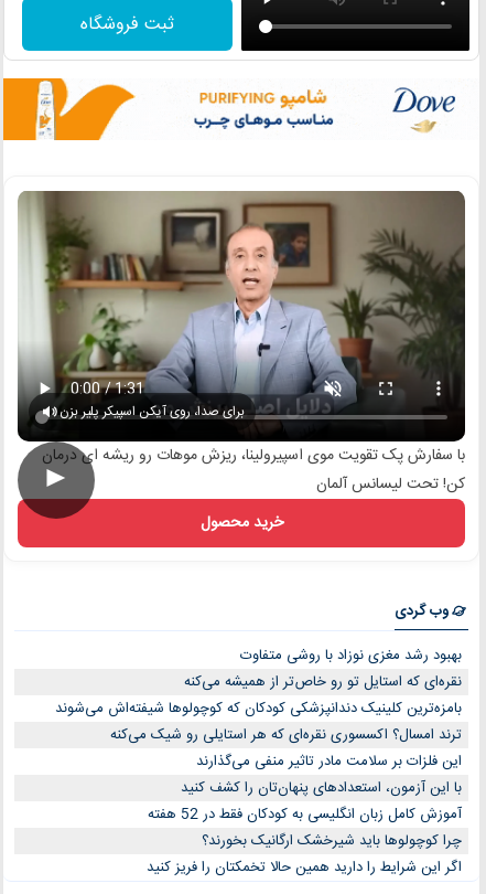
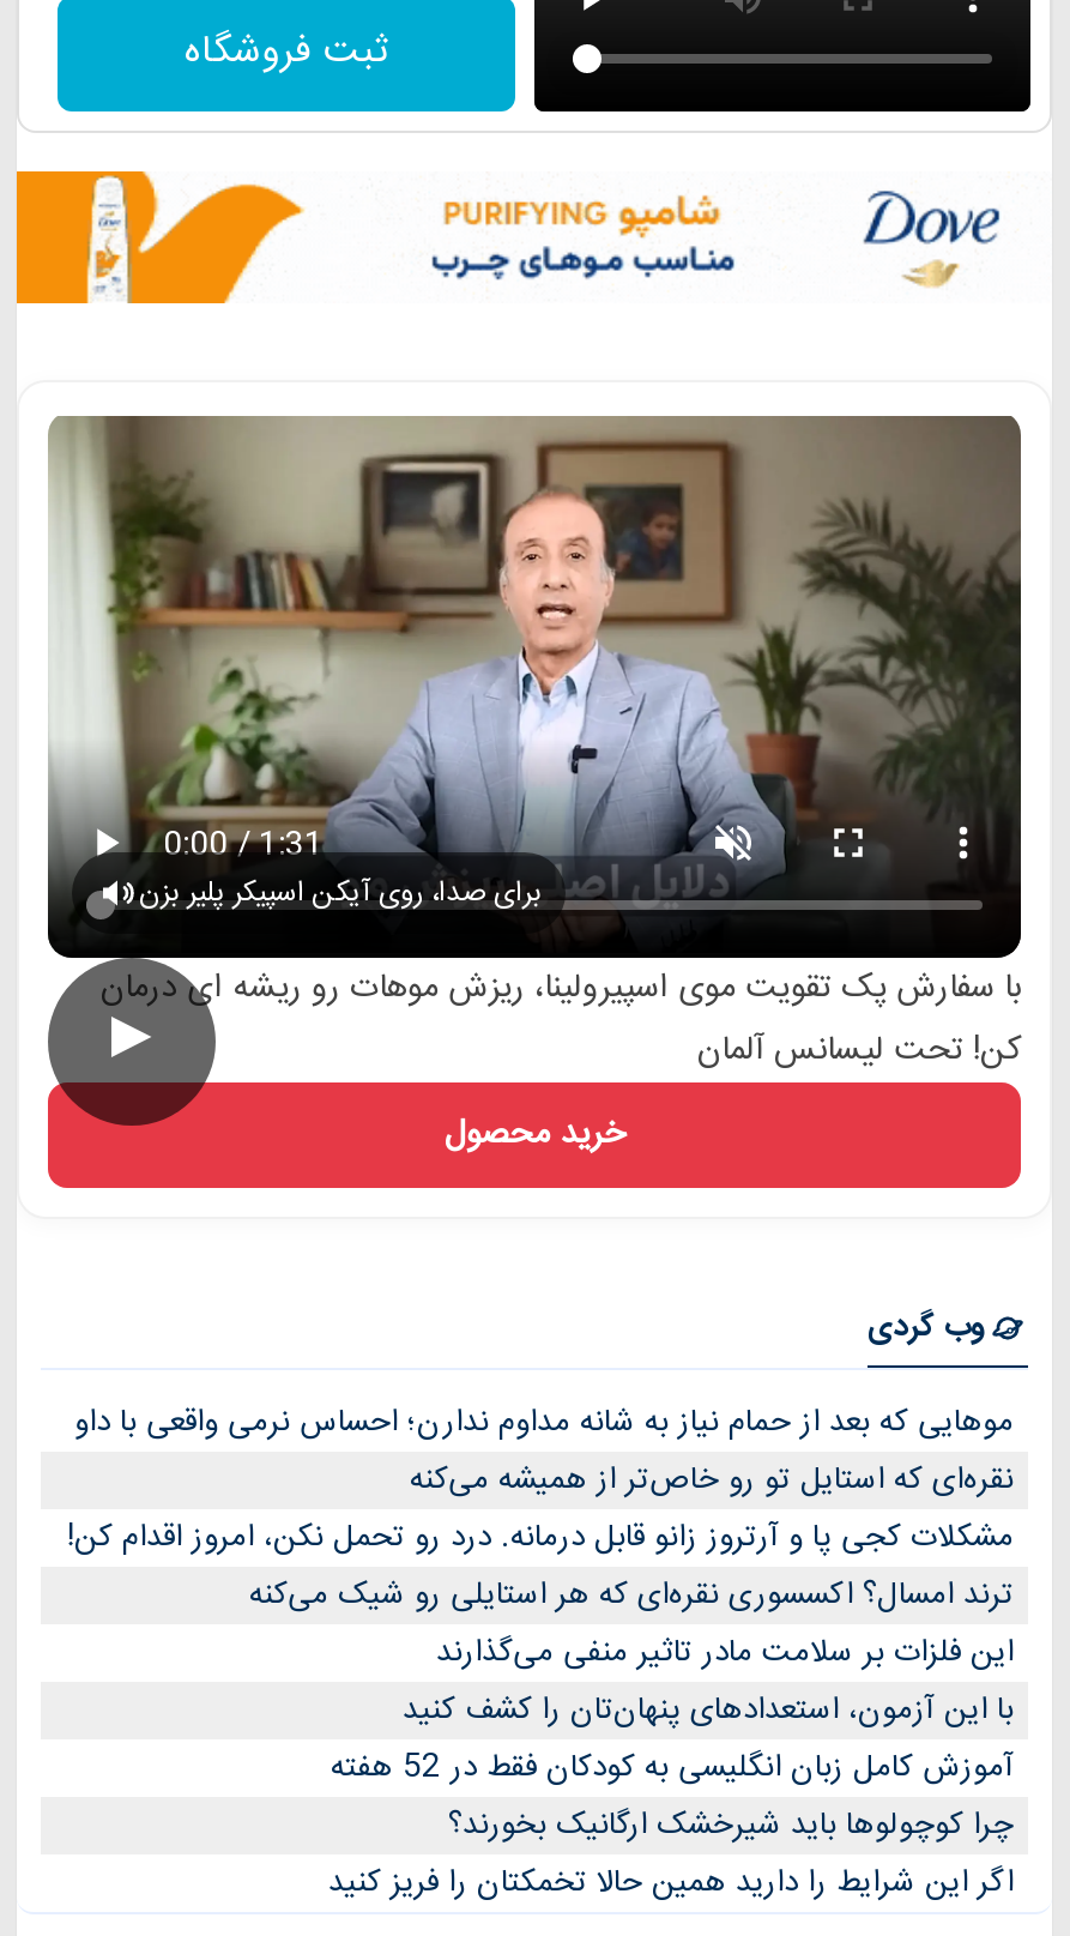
- بهبود رشد مغزی نوزاد با روشی متفاوت
+ موهایی که بعد از حمام نیاز به شانه مداوم ندارن؛ احساس نرمی واقعی با داو

- بامزه‌ترین کلینیک دندانپزشکی کودکان که کوچولوها شیفته‌اش می‌شوند
+ مشکلات کجی پا و آرتروز زانو قابل درمانه. درد رو تحمل نکن، امروز اقدام کن!
